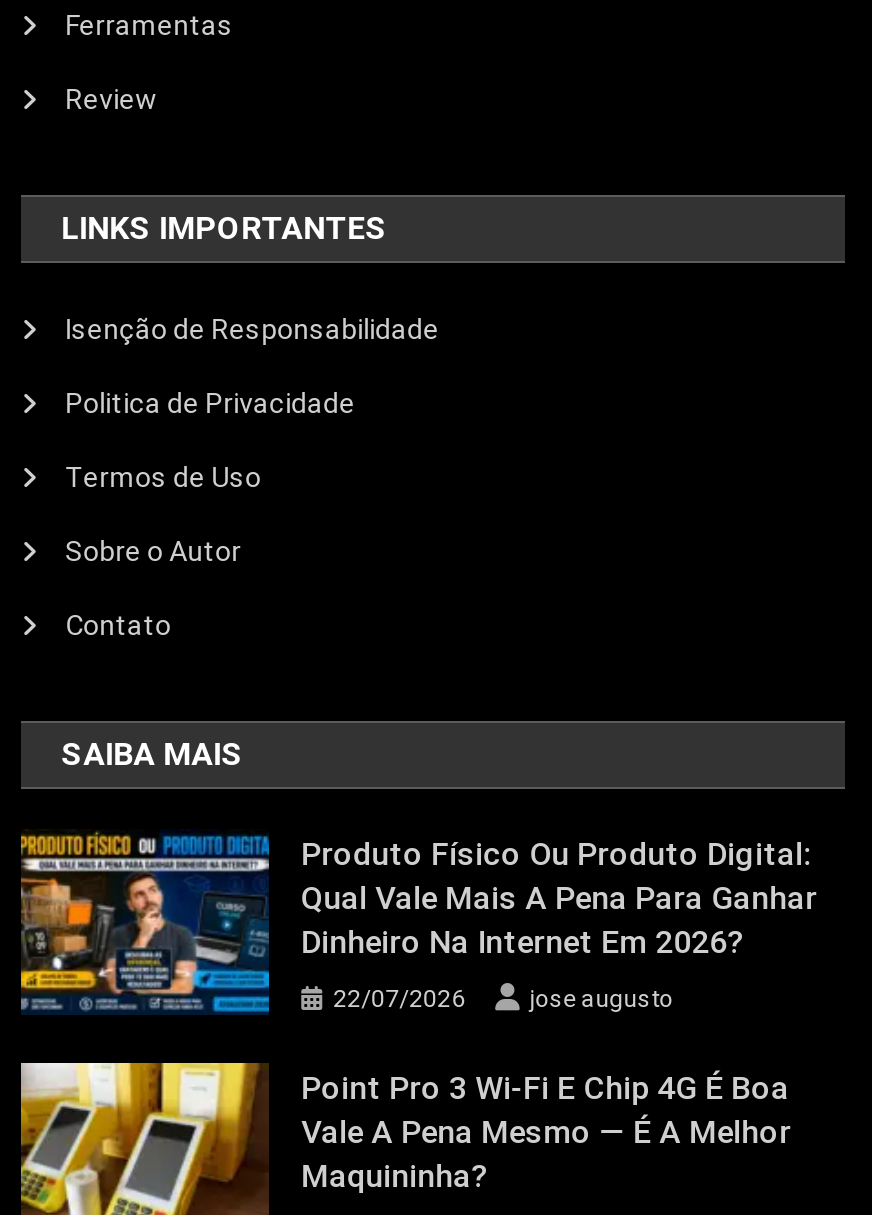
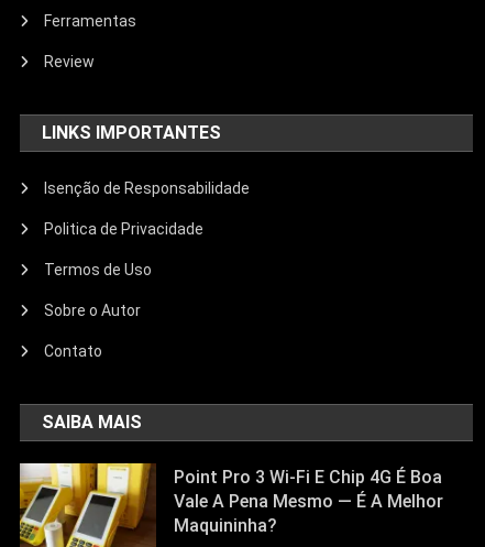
- [image]
- Produto Físico Ou Produto Digital:
- Qual Vale Mais A Pena Para Ganhar
- Dinheiro Na Internet Em 2026?
- 22/07/2026
- jose augusto
